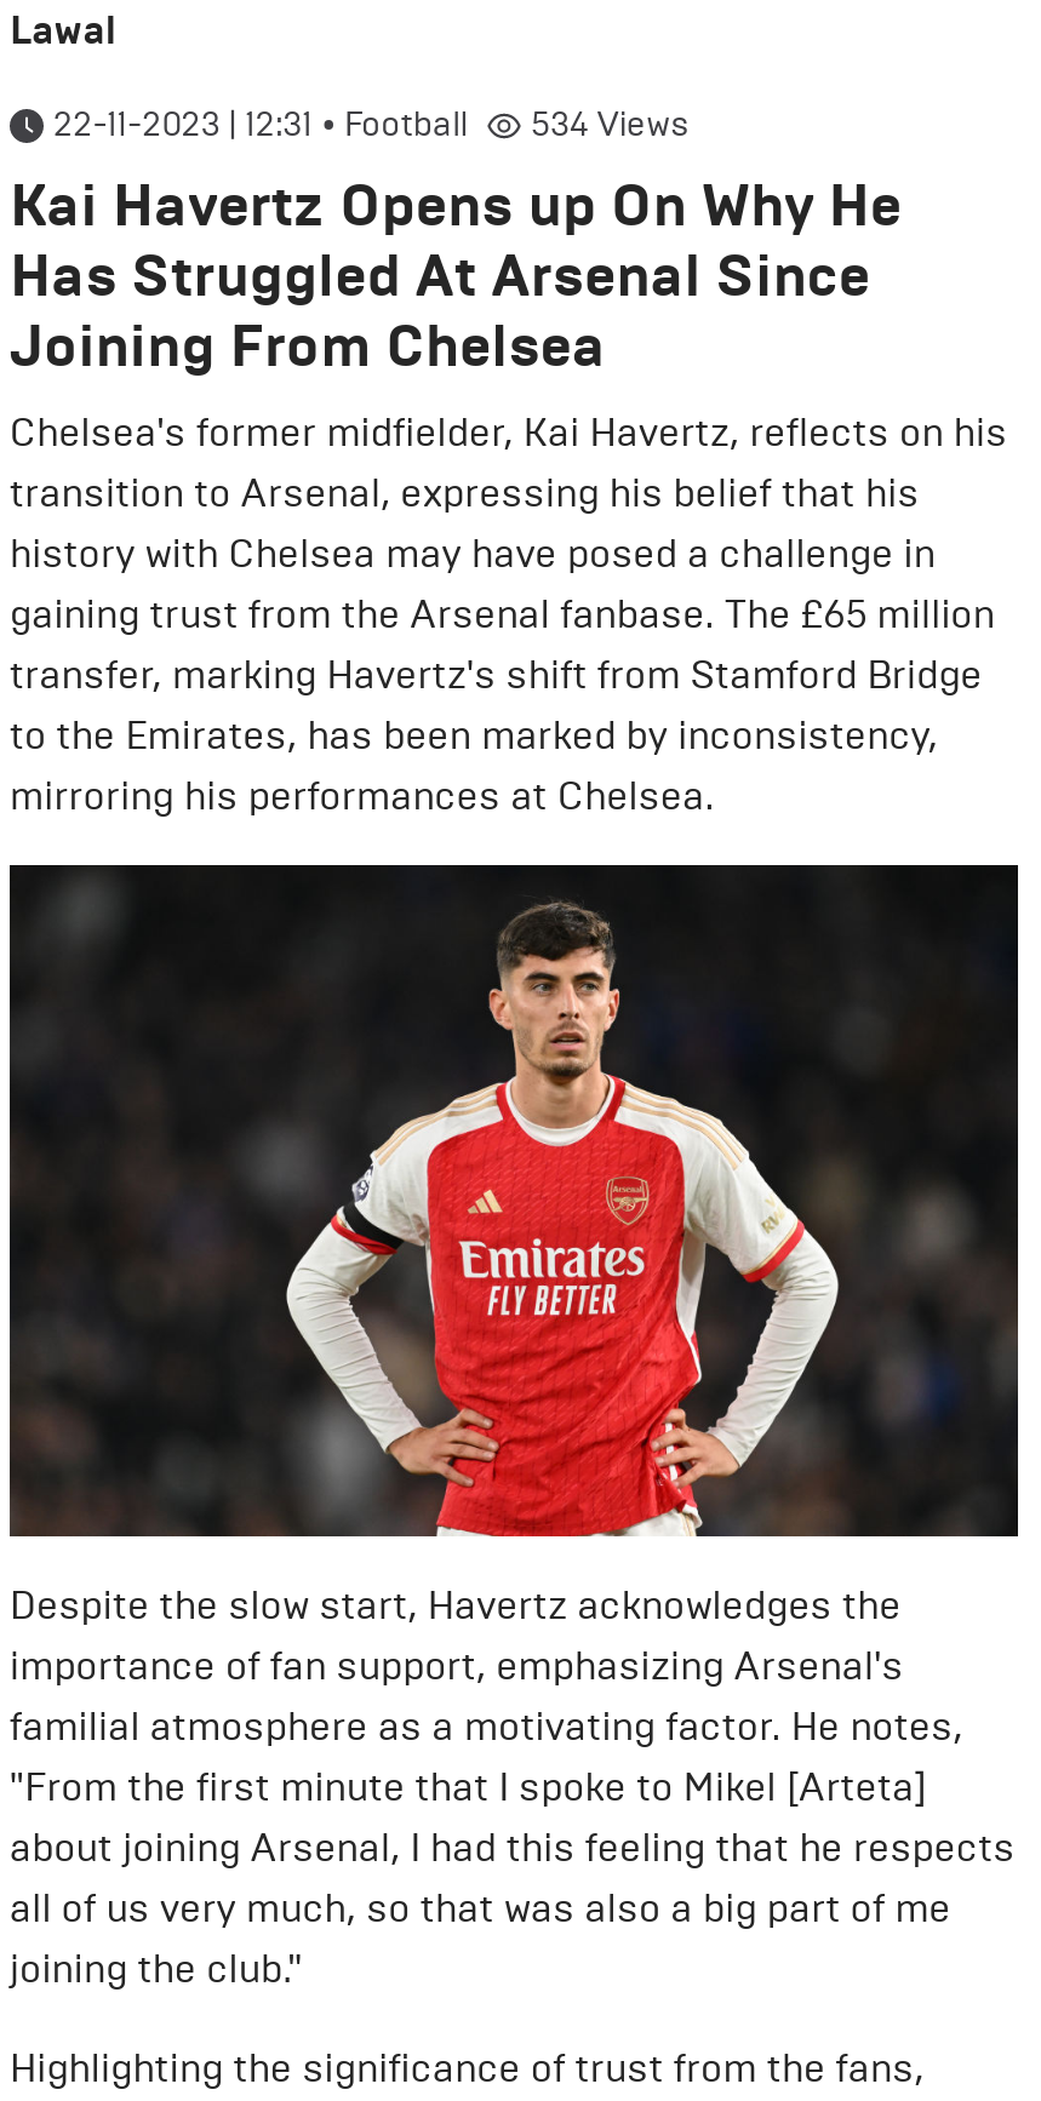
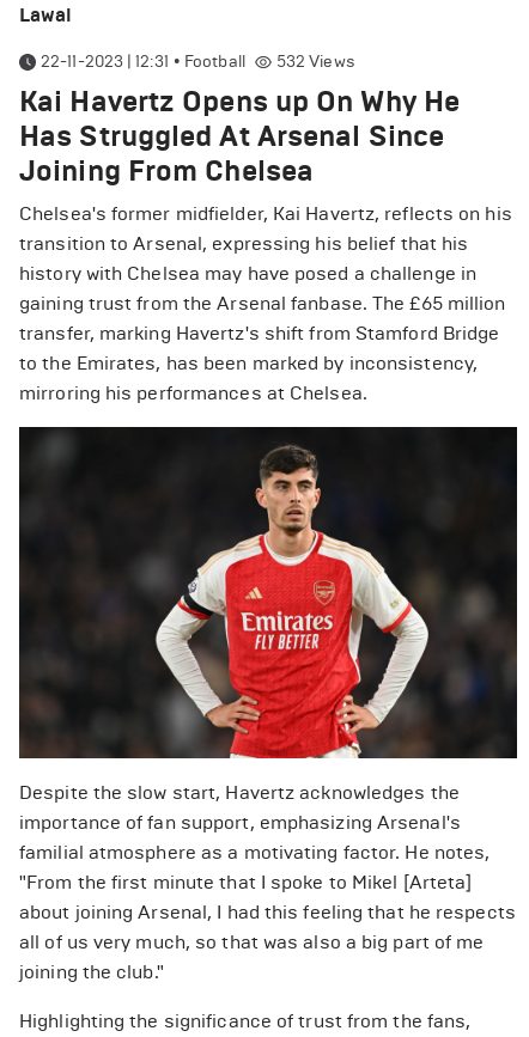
- 534 Views
+ 532 Views
